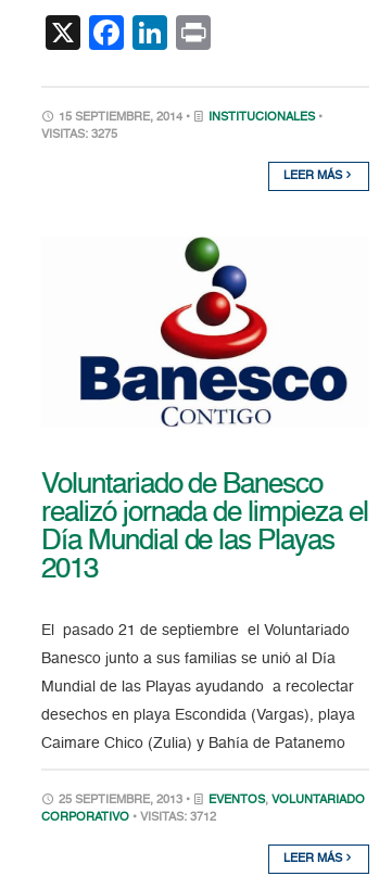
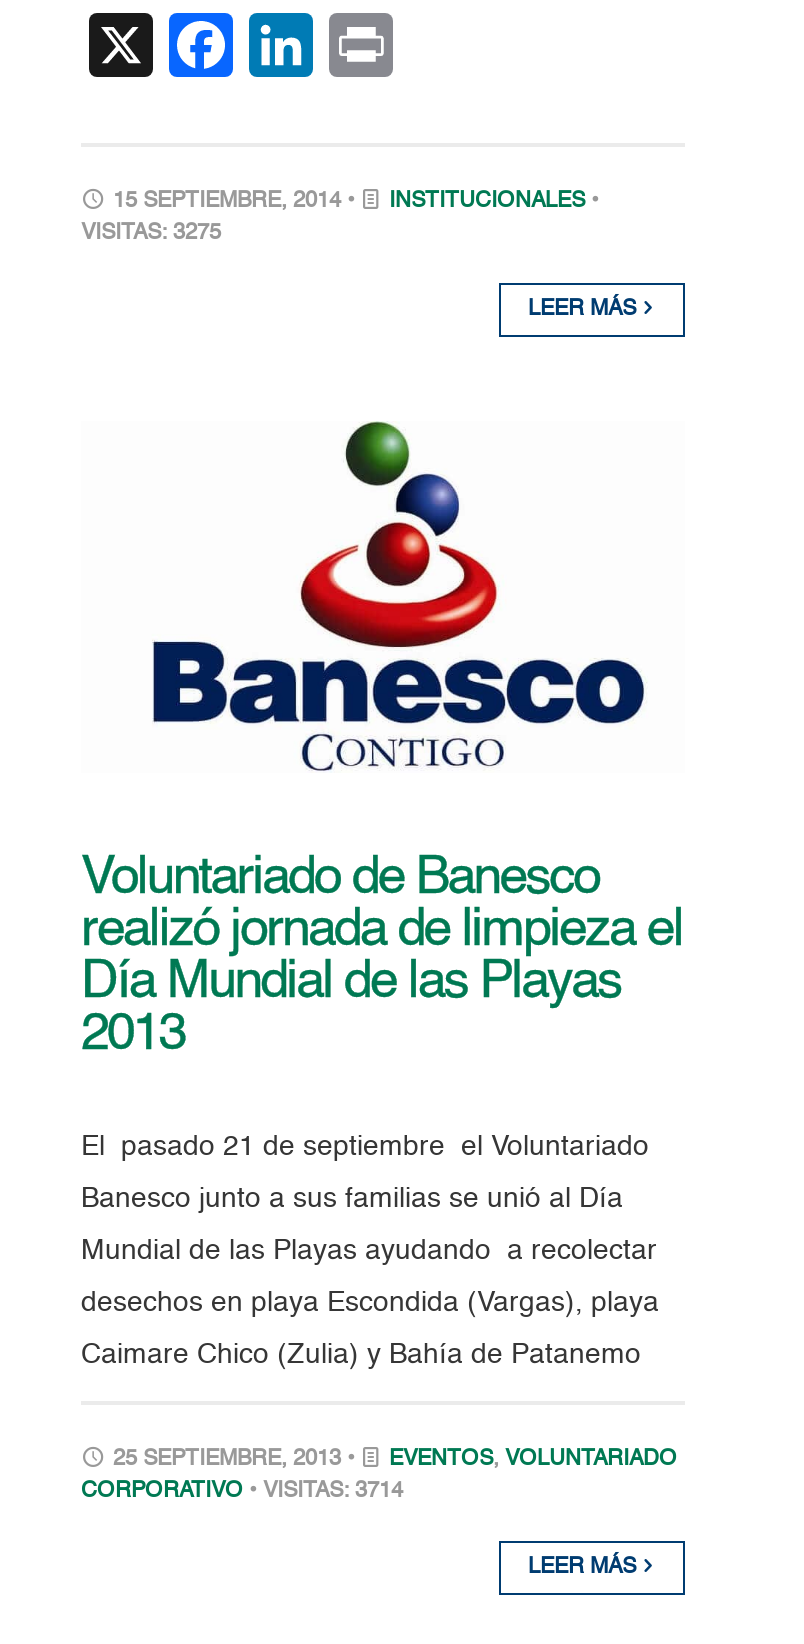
- CORPORATIVO • VISITAS: 3712
+ CORPORATIVO • VISITAS: 3714
